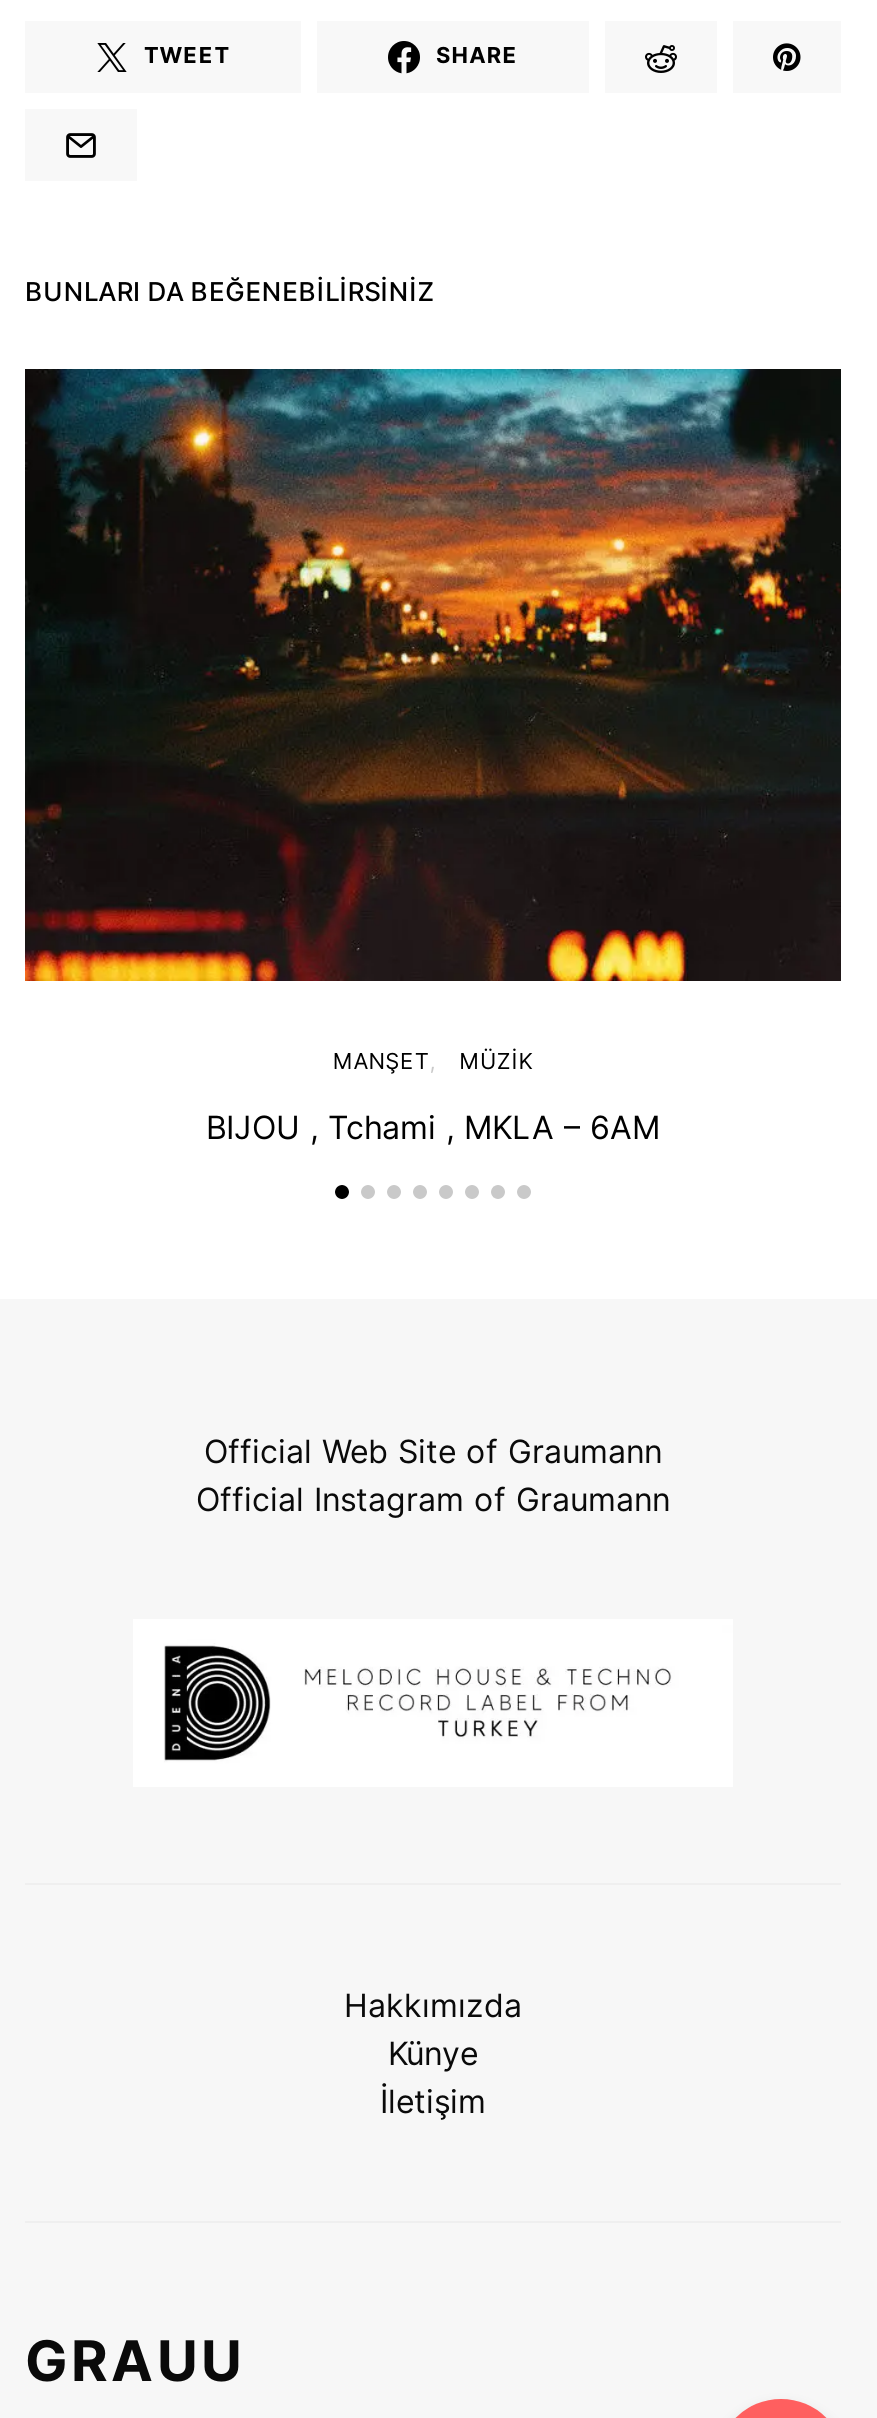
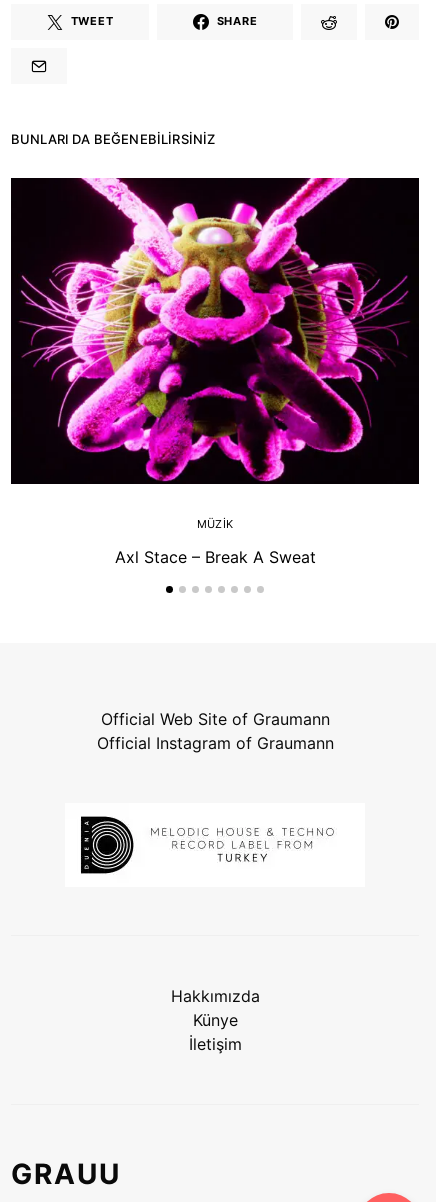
- [image]
+ [image]

- MANŞET

- BIJOU , Tchami , MKLA – 6AM
+ Axl Stace – Break A Sweat
